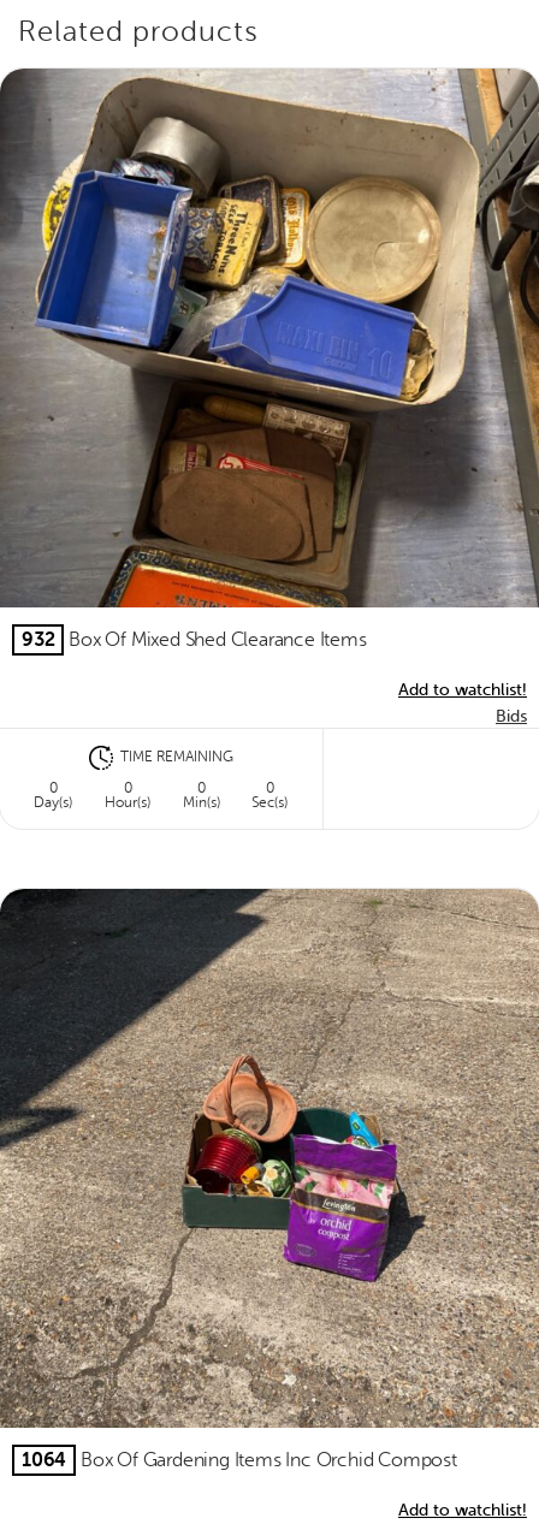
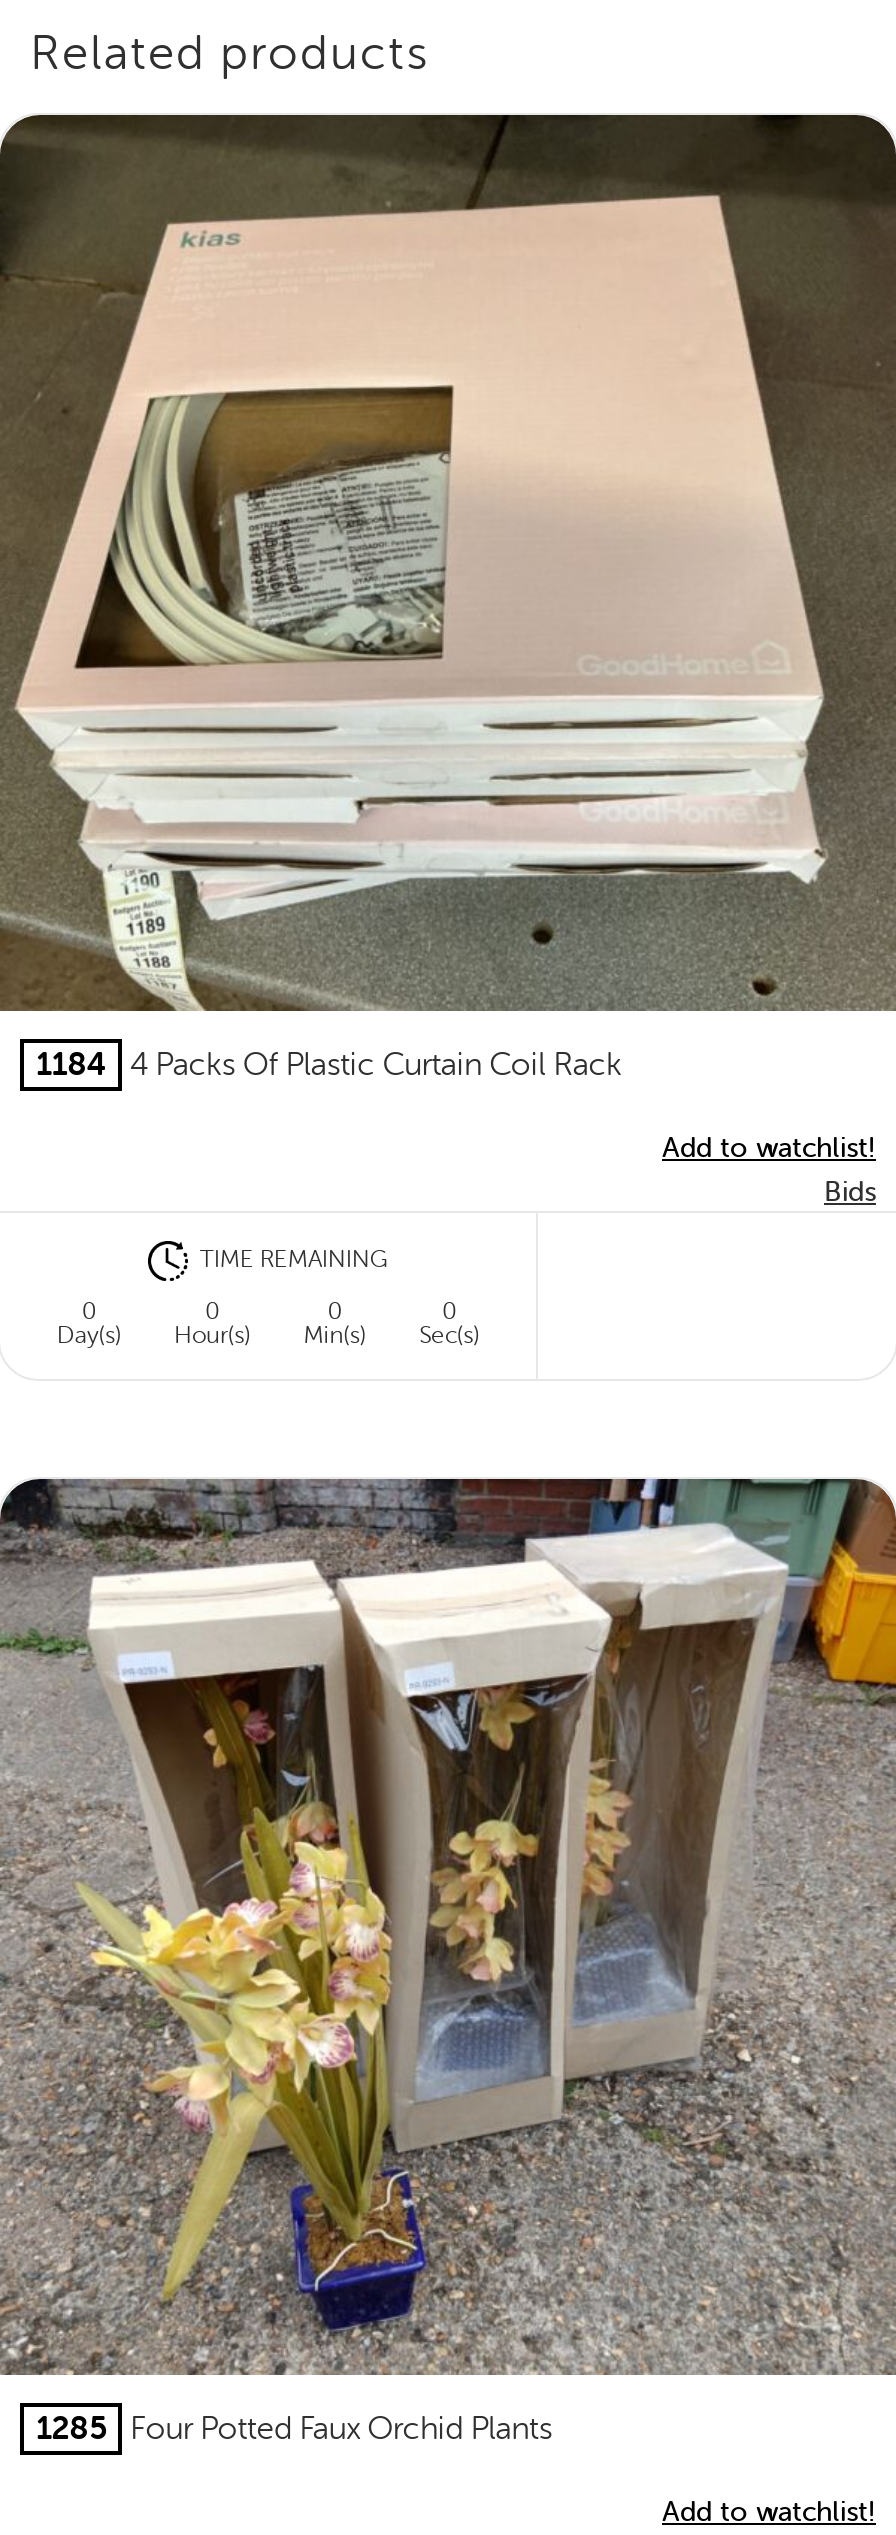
- [image]
- 932 Box Of Mixed Shed Clearance Items
+ [image]
+ 1184 4 Packs Of Plastic Curtain Coil Rack

- [image]
- 1064 Box Of Gardening Items Inc Orchid Compost
+ [image]
+ 1285 Four Potted Faux Orchid Plants
